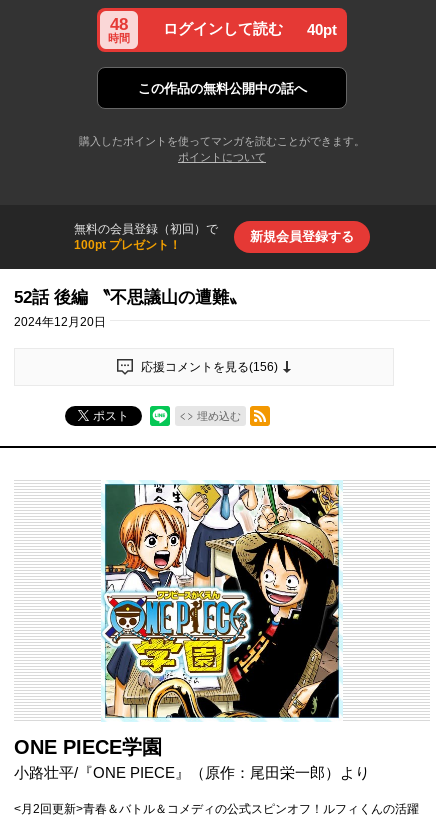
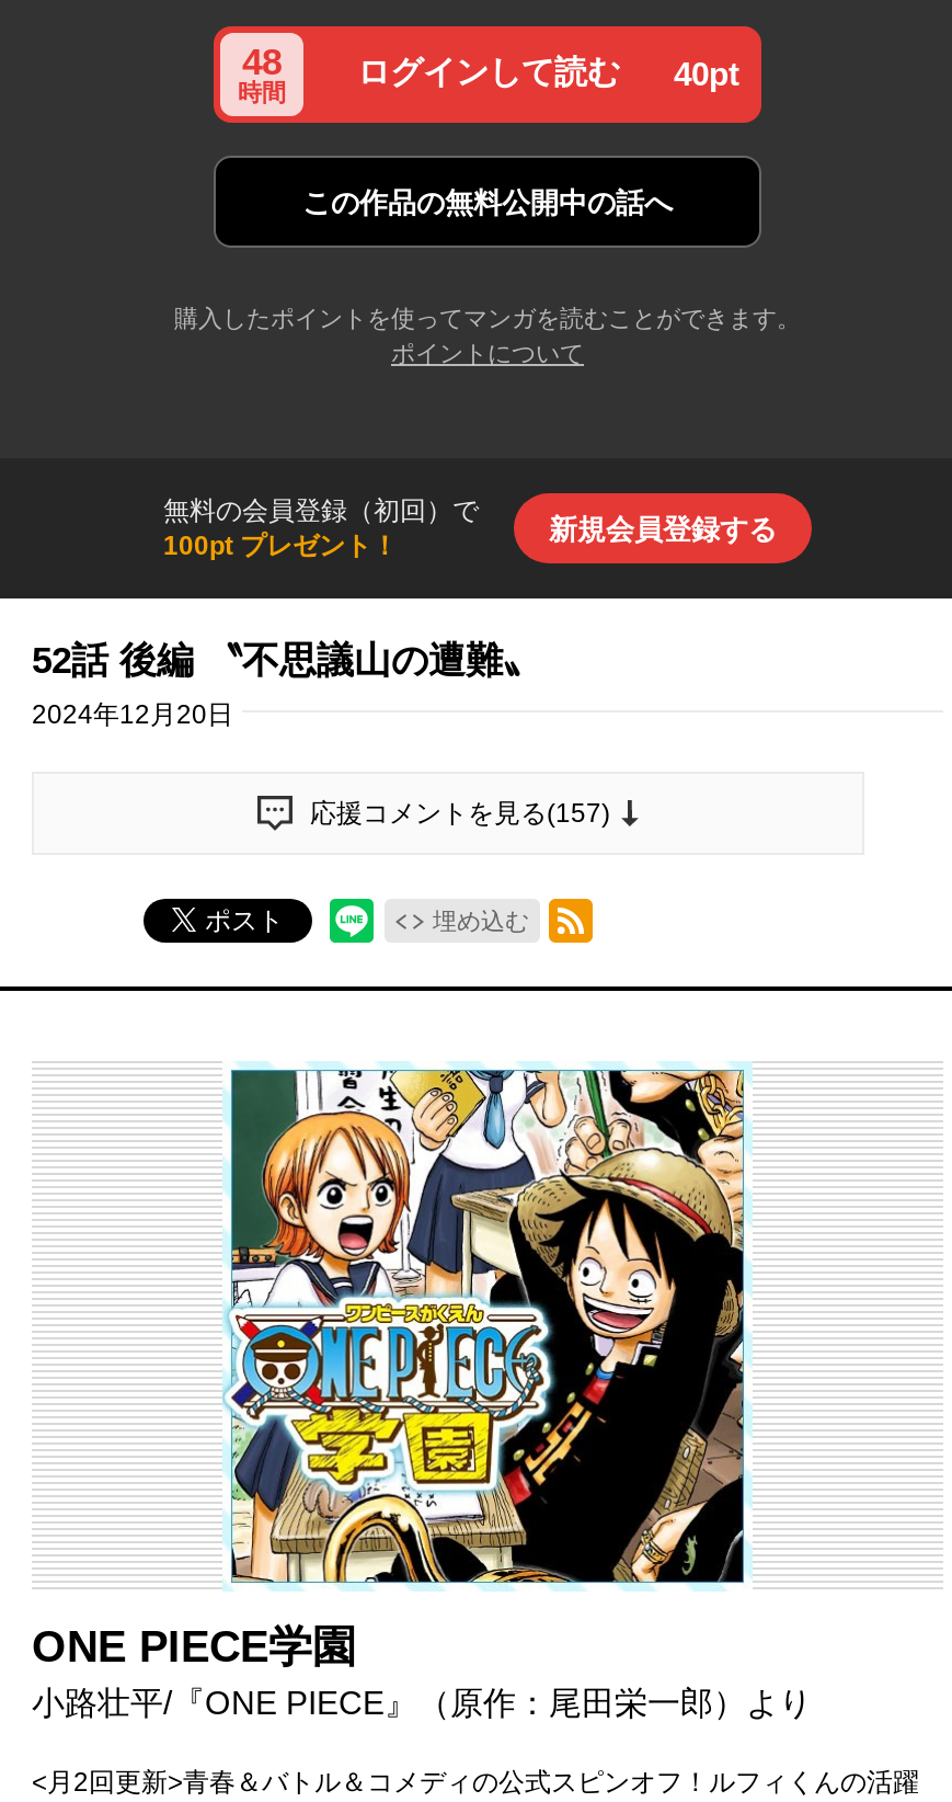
- 応援コメントを見る(156)
+ 応援コメントを見る(157)
